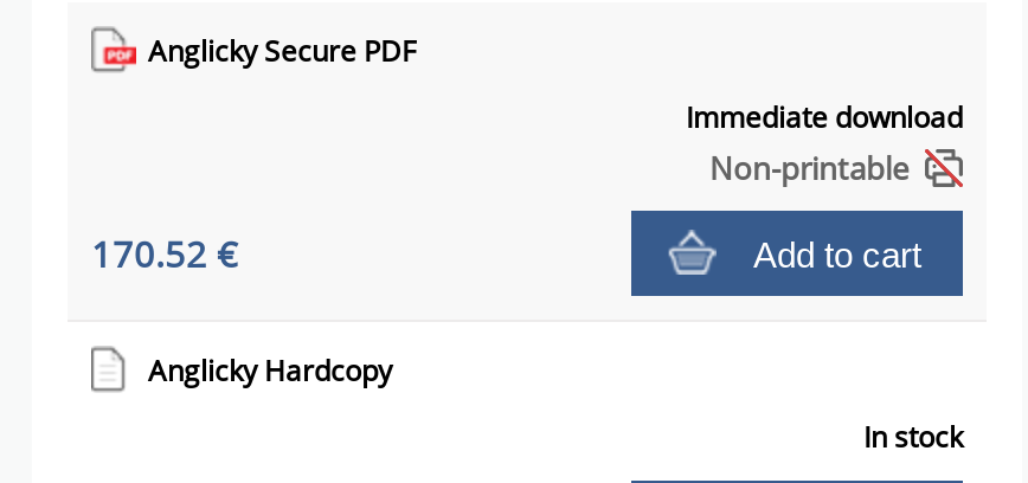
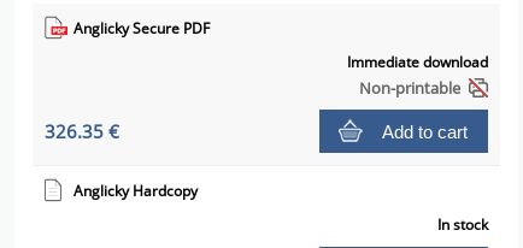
- 170.52 €
+ 326.35 €
